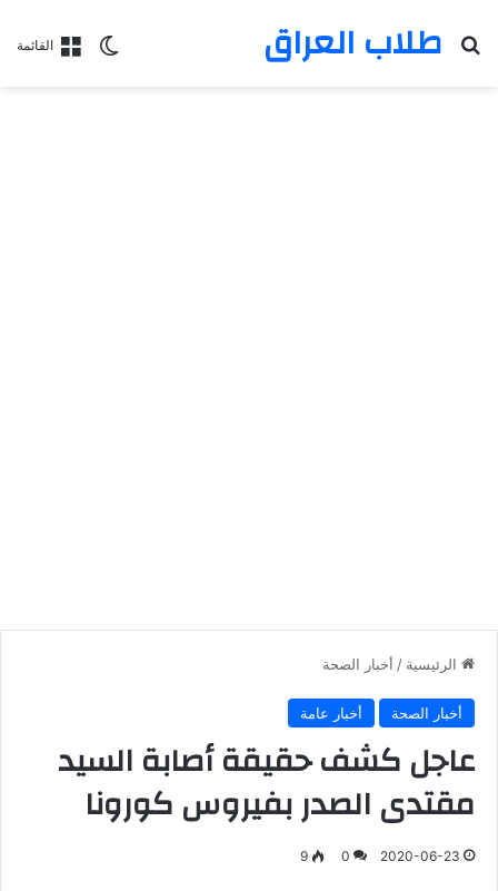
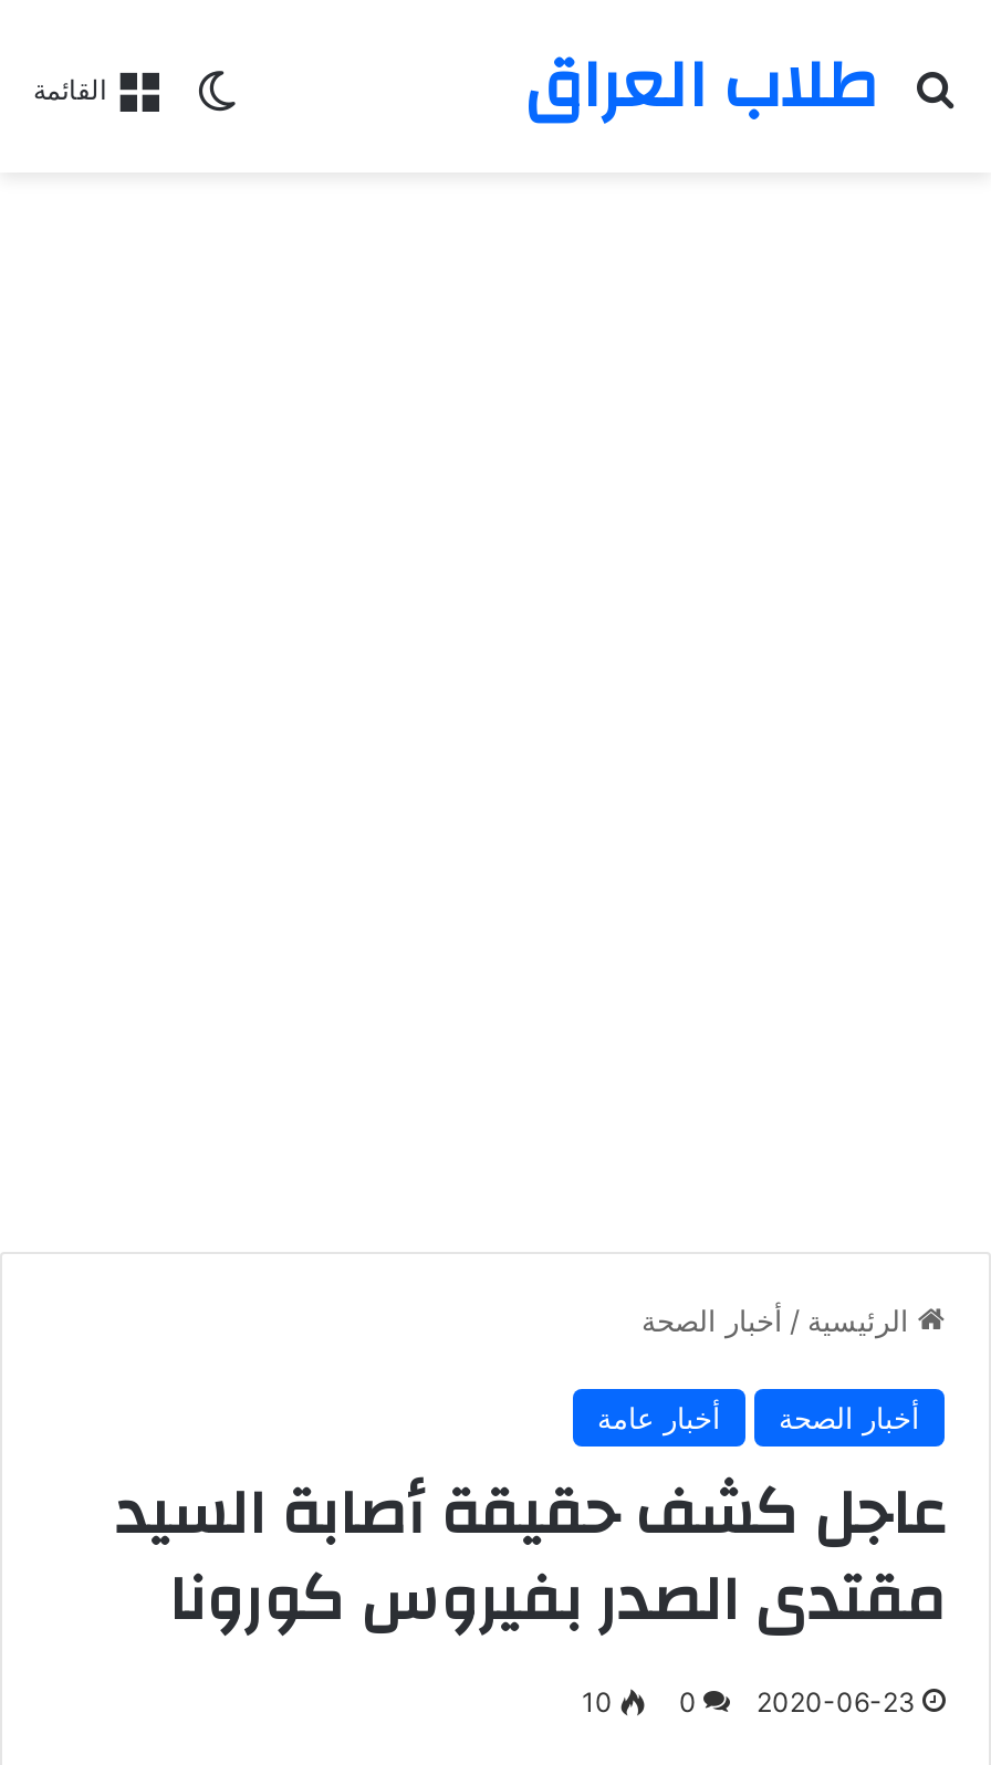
- 9 0 2020-06-23
+ 10 0 2020-06-23
